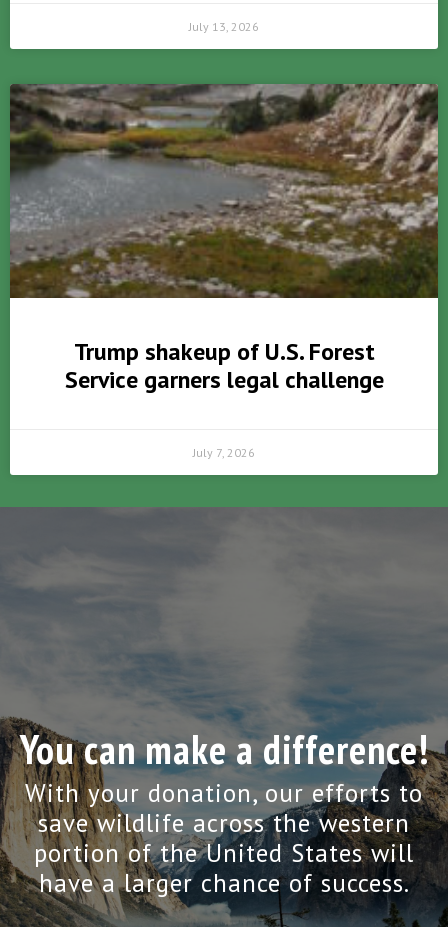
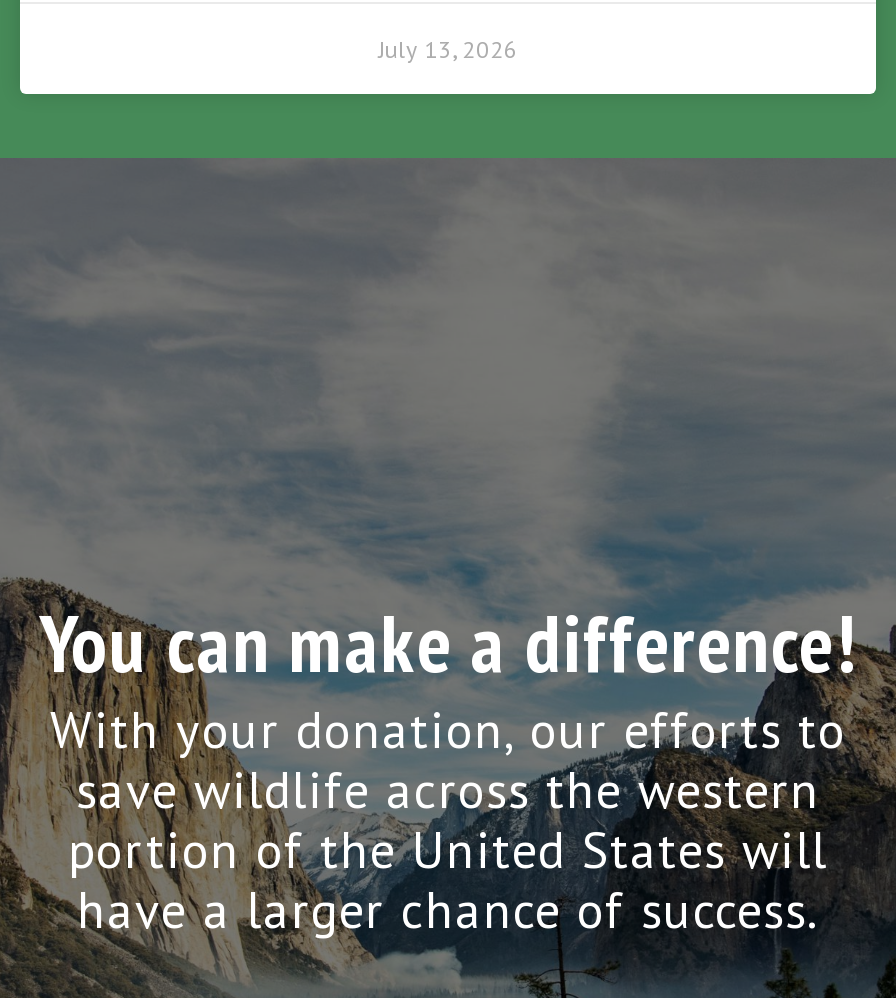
- [image]
- Trump shakeup of U.S. Forest
- Service garners legal challenge
- July 7, 2026
